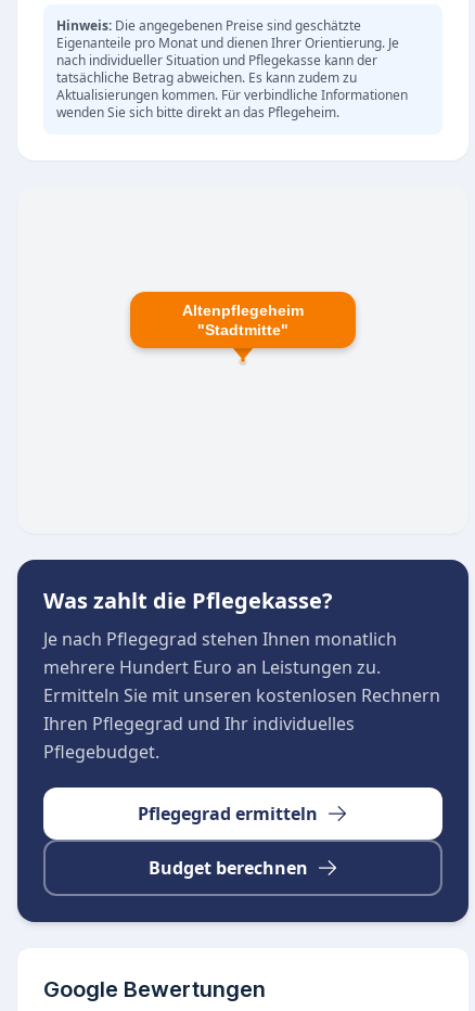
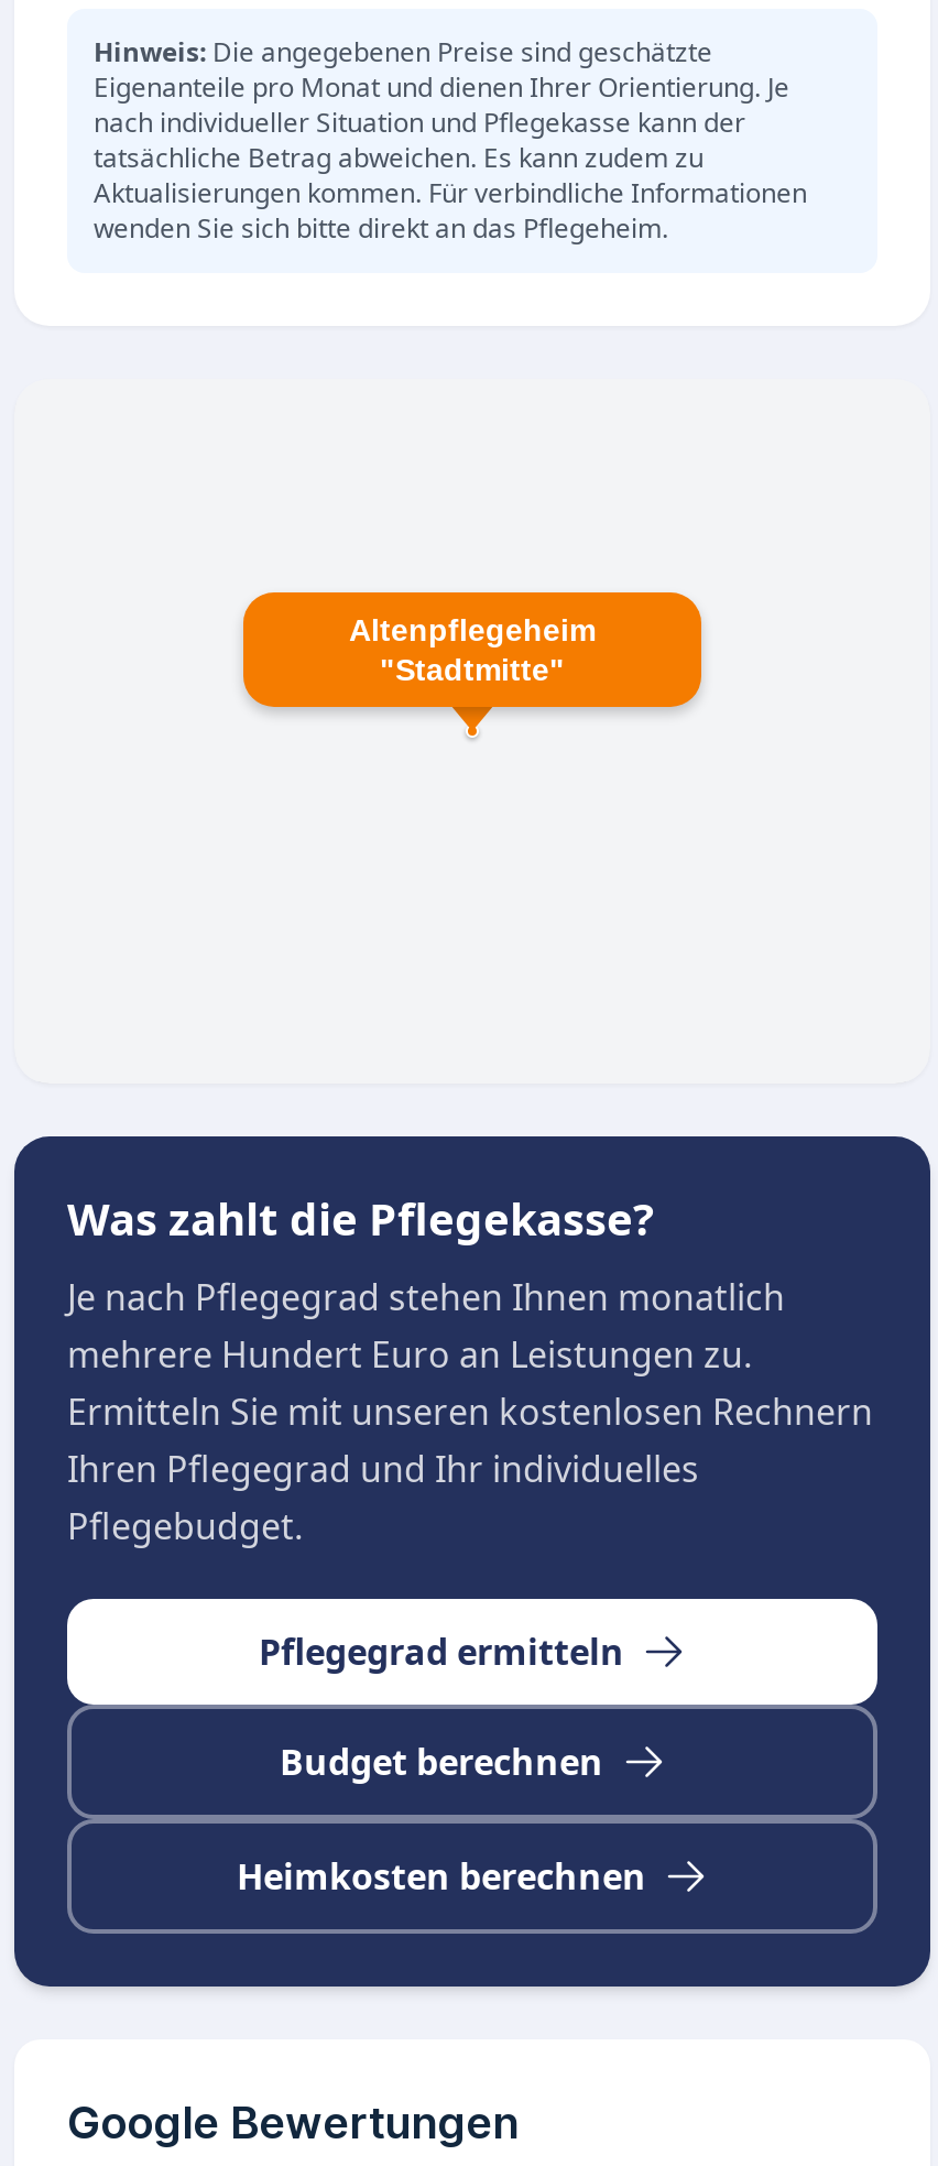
+ Heimkosten berechnen
